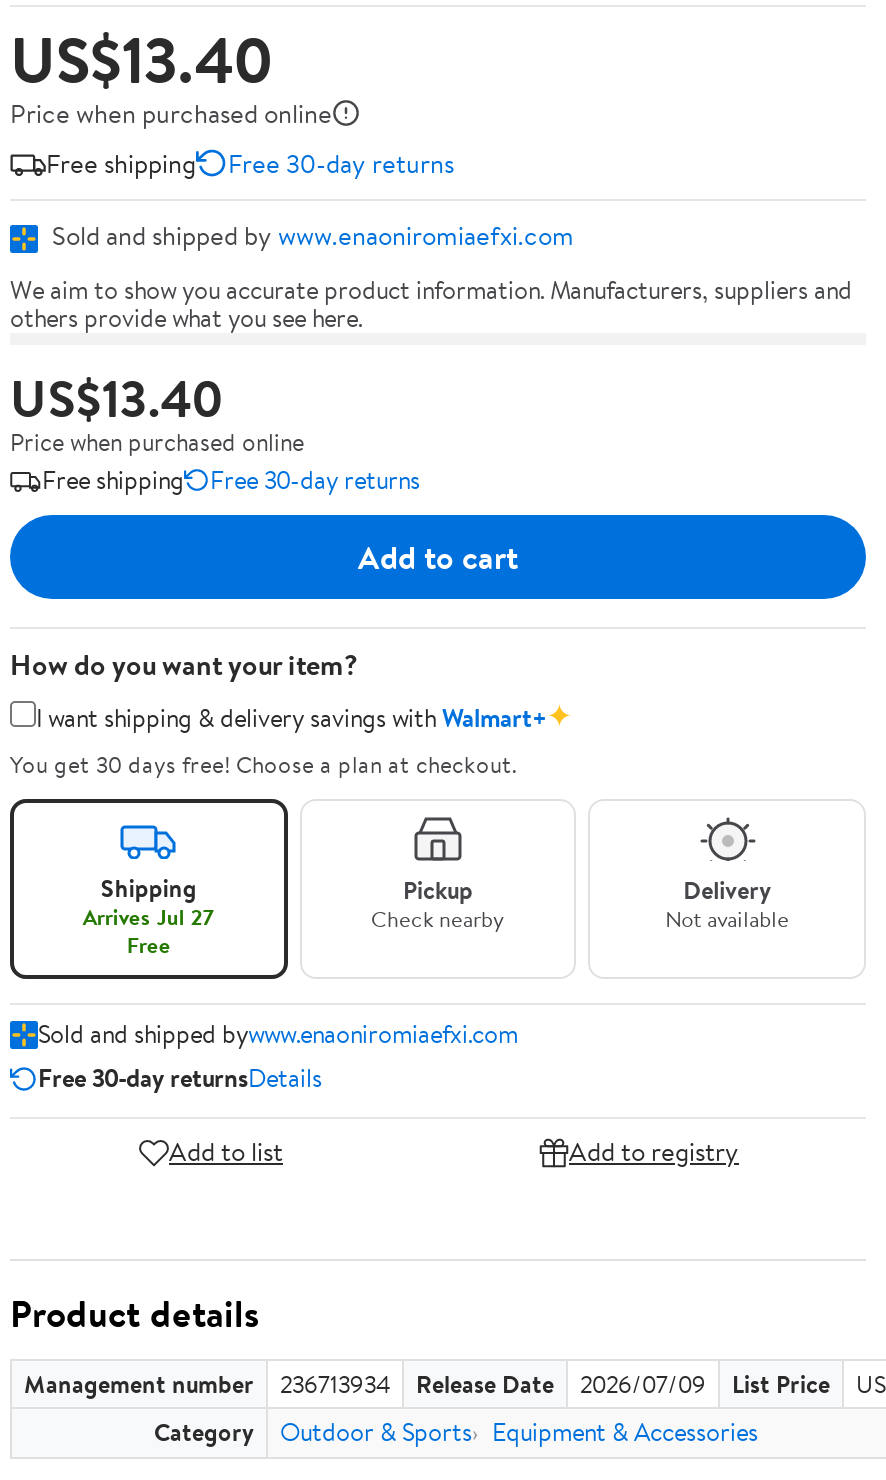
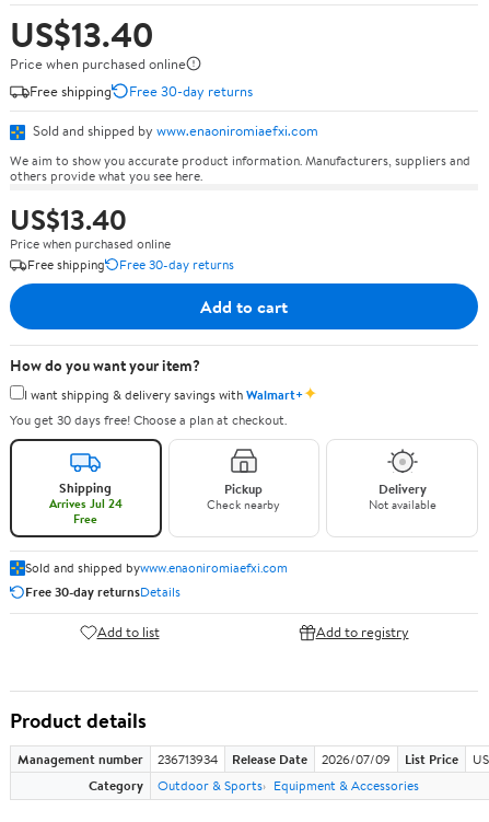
- Arrives Jul 27
+ Arrives Jul 24
